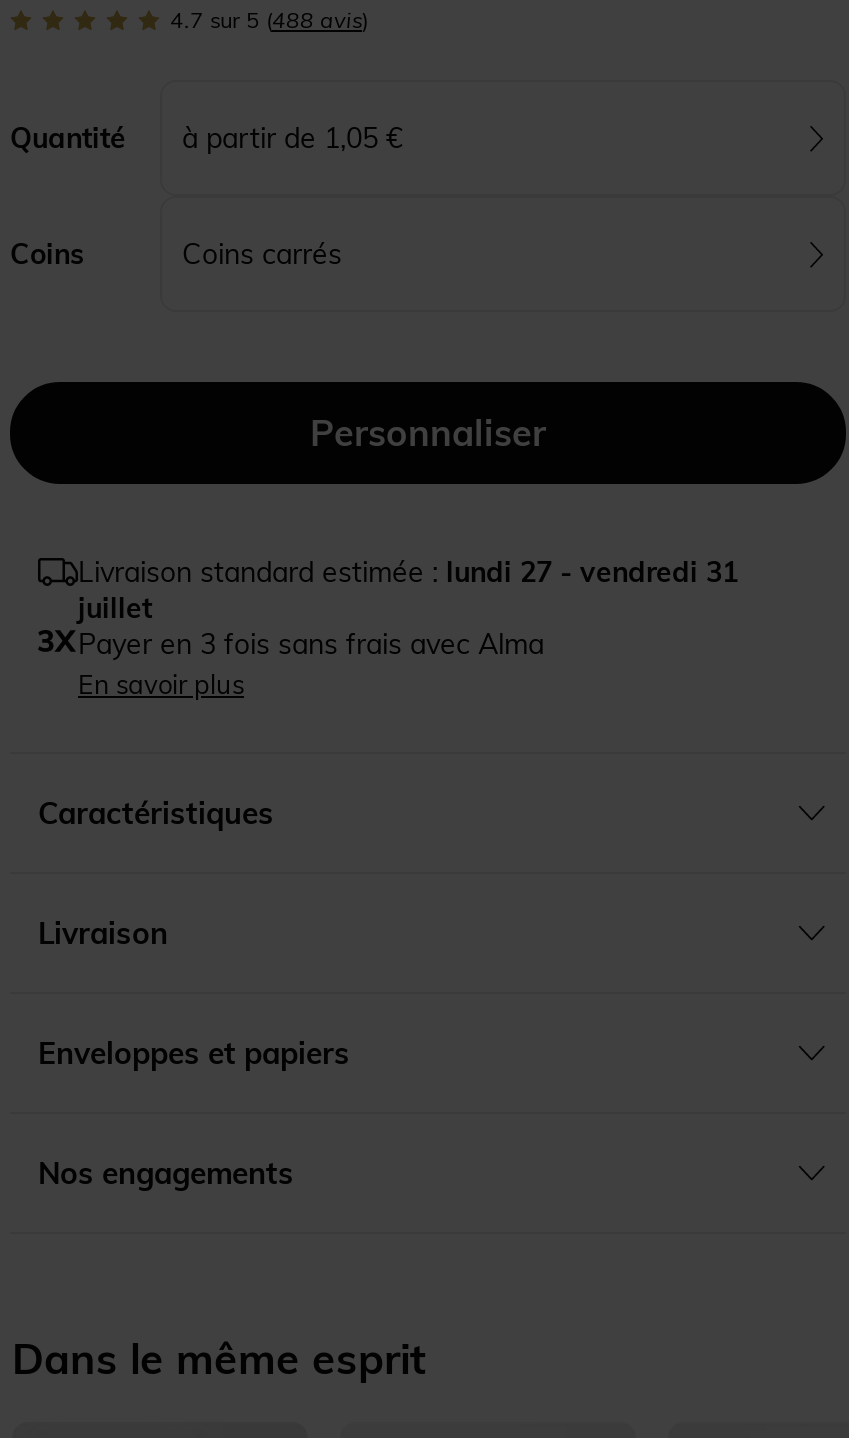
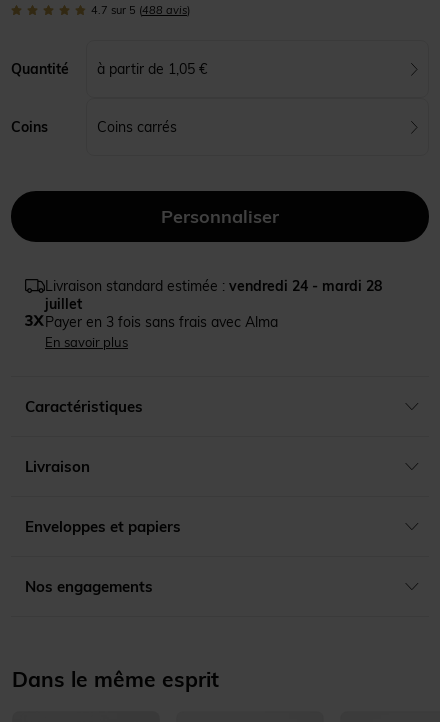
- Livraison standard estimée : lundi 27 - vendredi 31
+ Livraison standard estimée : vendredi 24 - mardi 28
